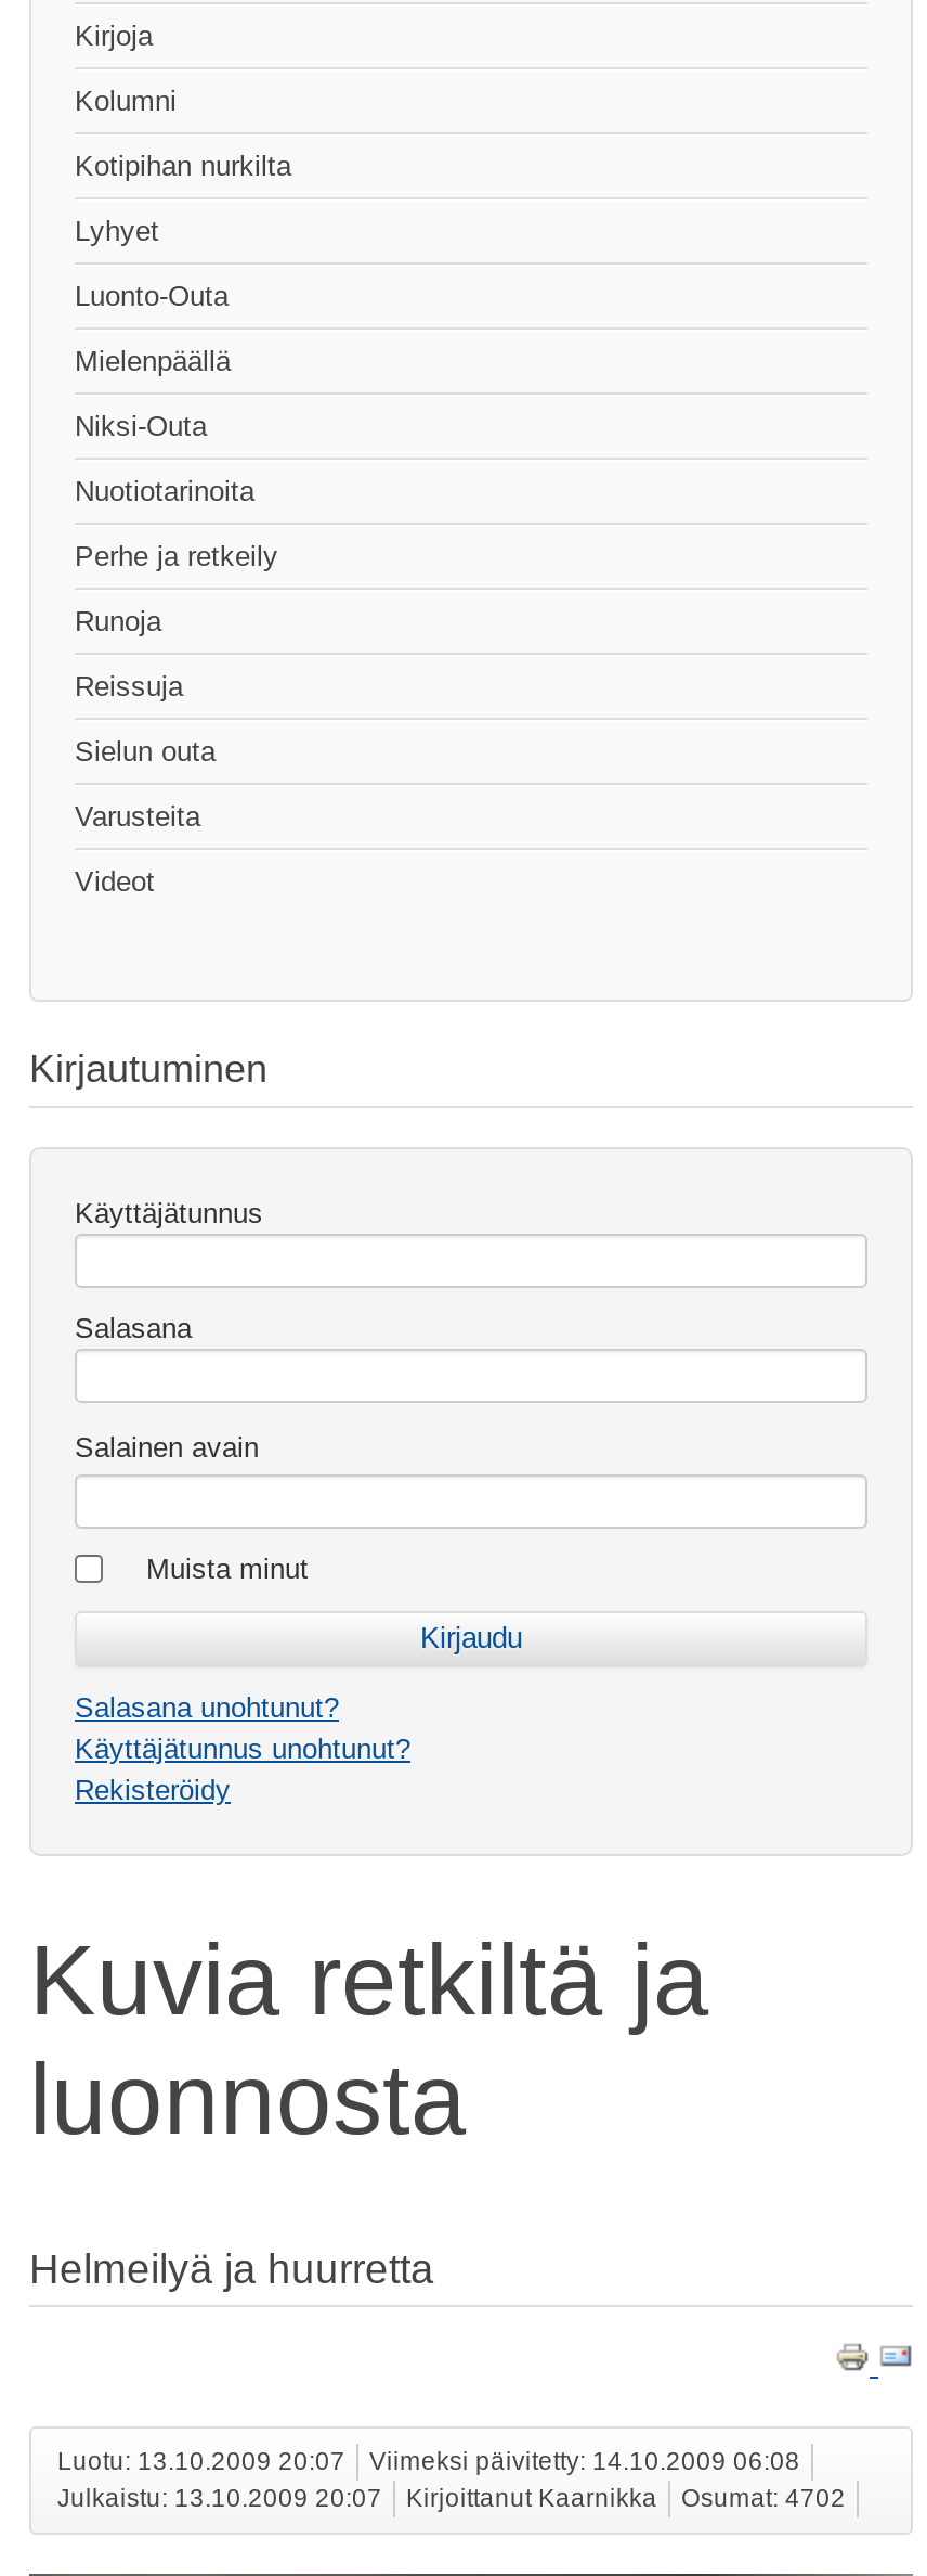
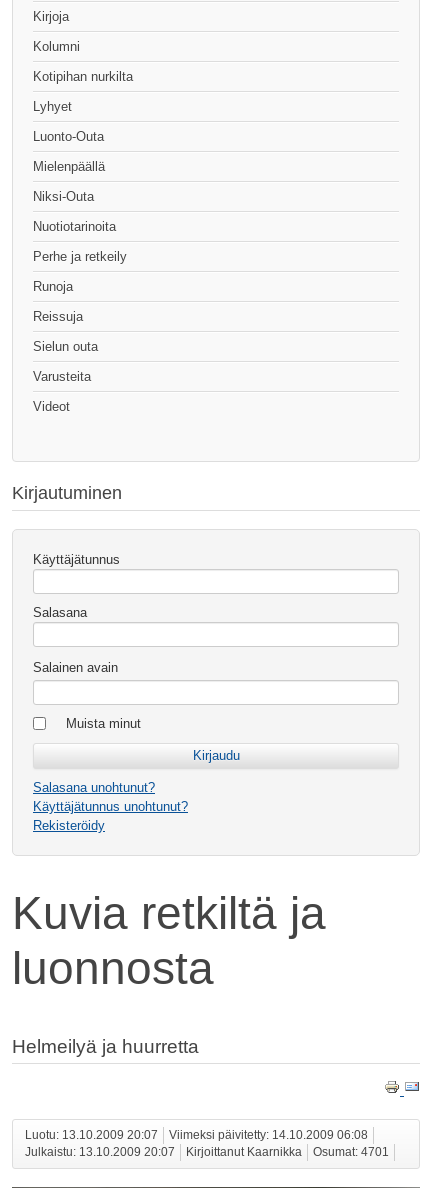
- Julkaistu: 13.10.2009 20:07 Kirjoittanut Kaarnikka Osumat: 4702
+ Julkaistu: 13.10.2009 20:07 Kirjoittanut Kaarnikka Osumat: 4701
